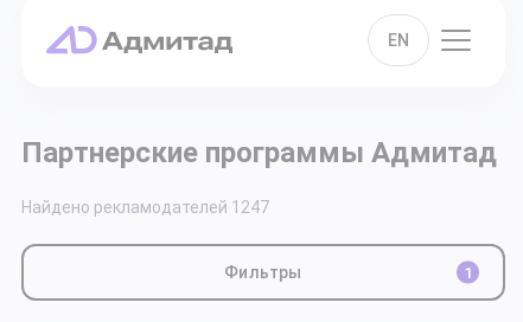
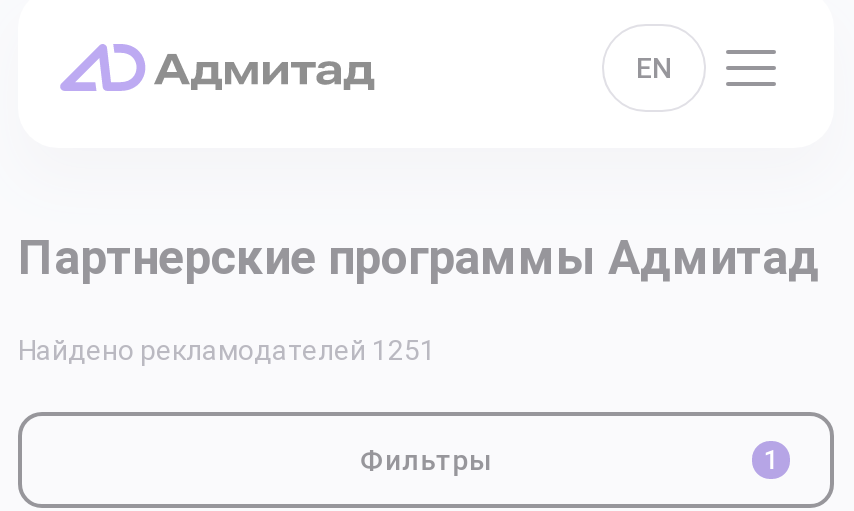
- Найдено рекламодателей 1247
+ Найдено рекламодателей 1251
